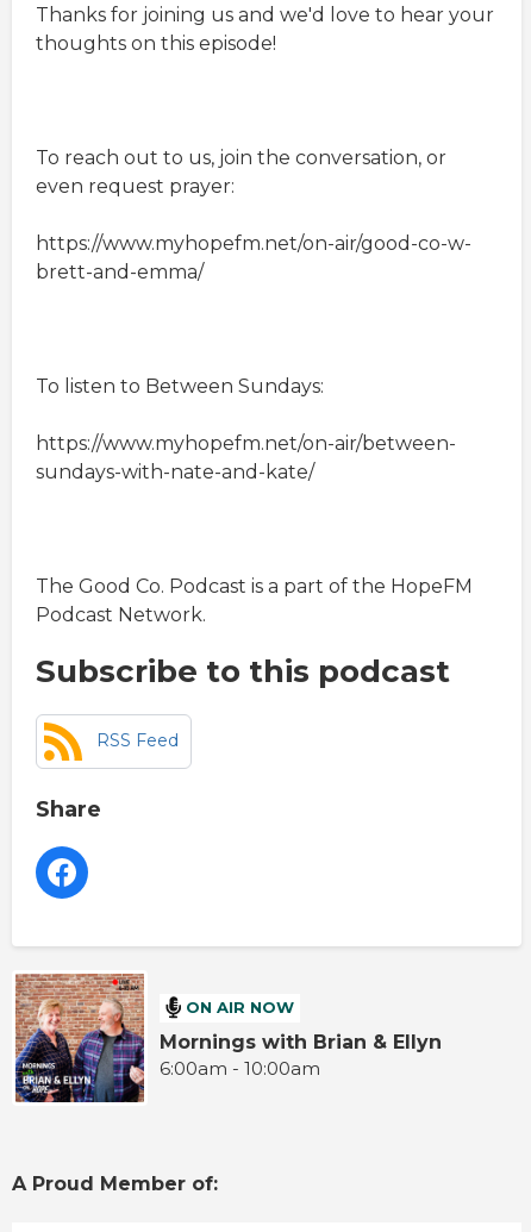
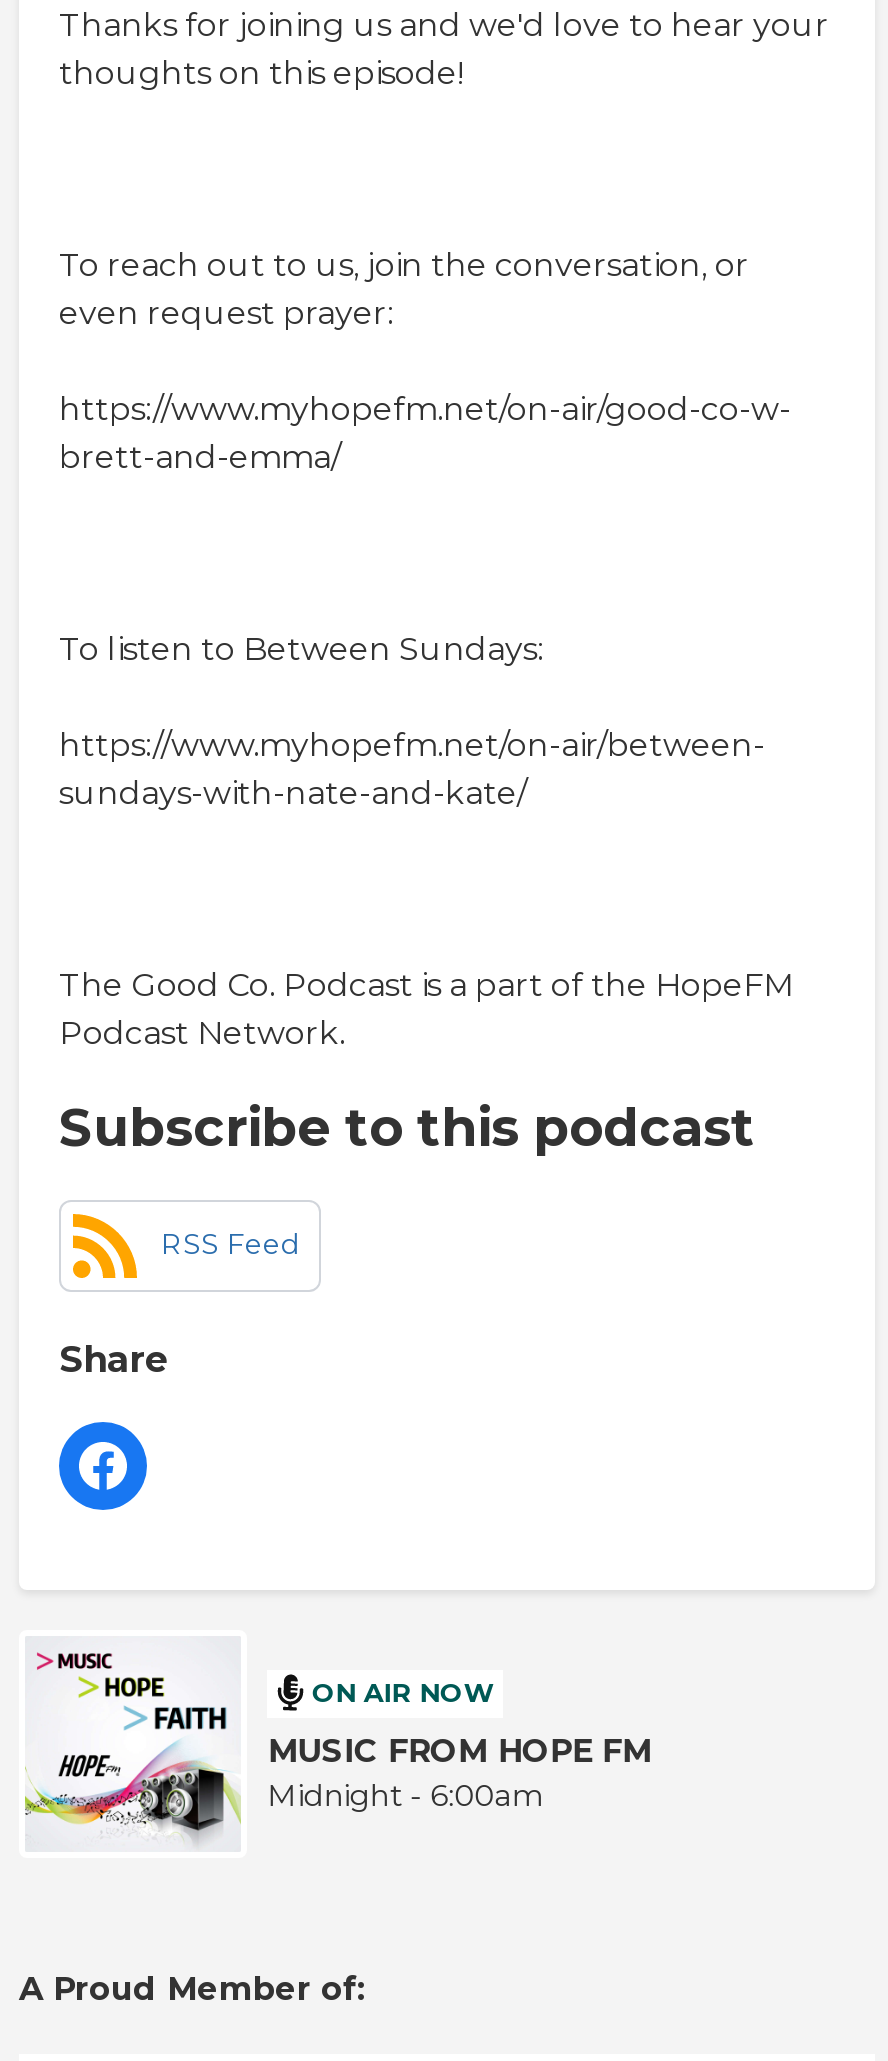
- [image]
- Mornings with Brian & Ellyn
- 6:00am - 10:00am
+ [image]
+ MUSIC FROM HOPE FM
+ Midnight - 6:00am
